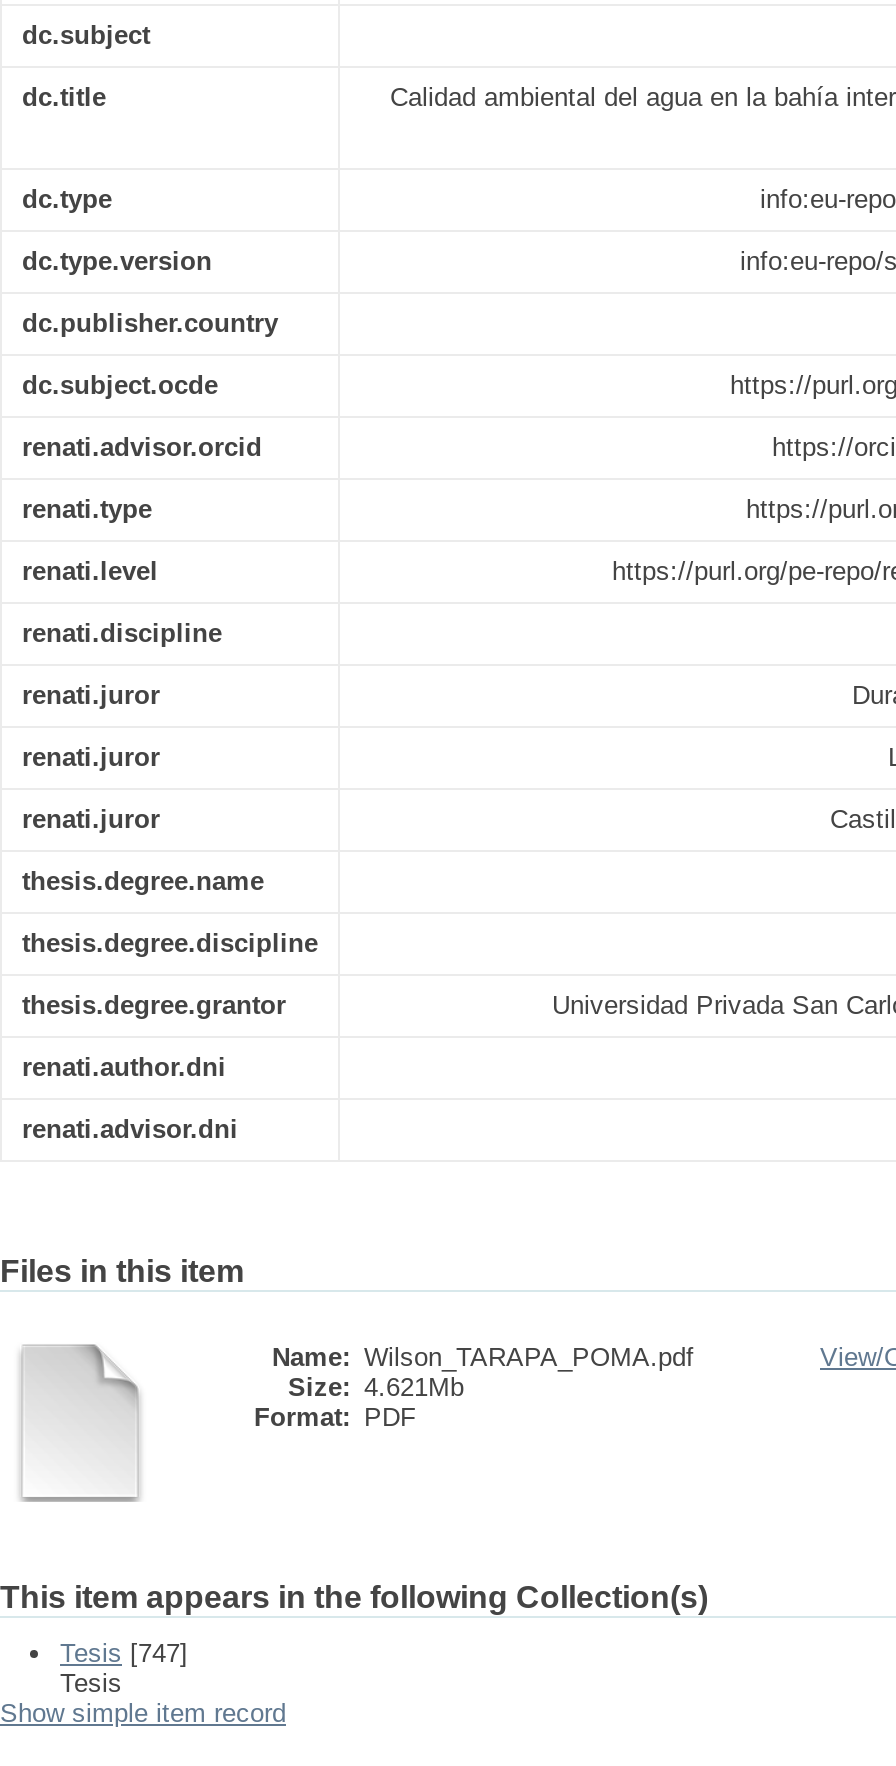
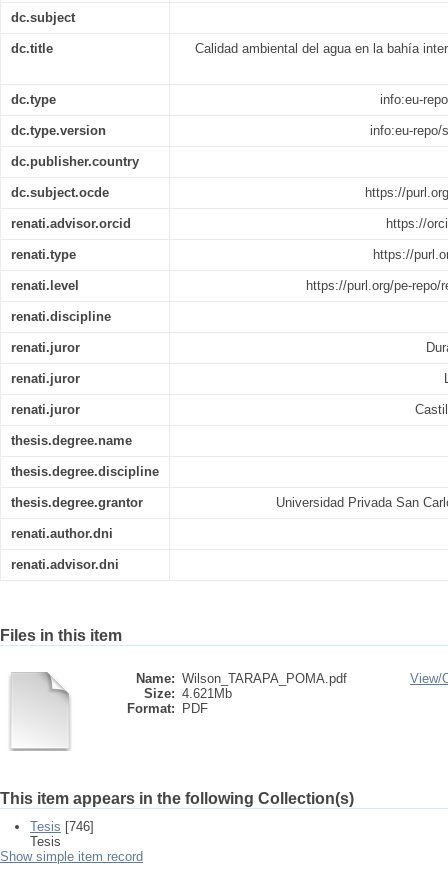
- Tesis [747]
+ Tesis [746]
